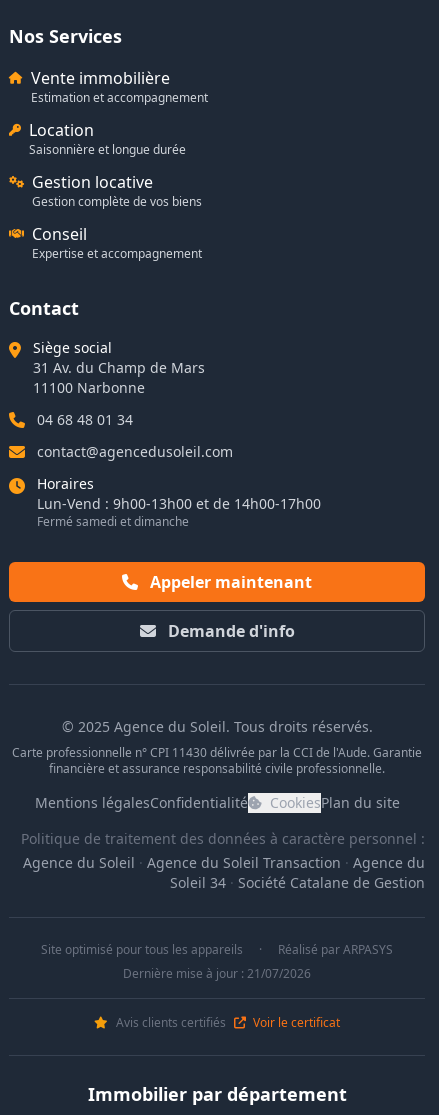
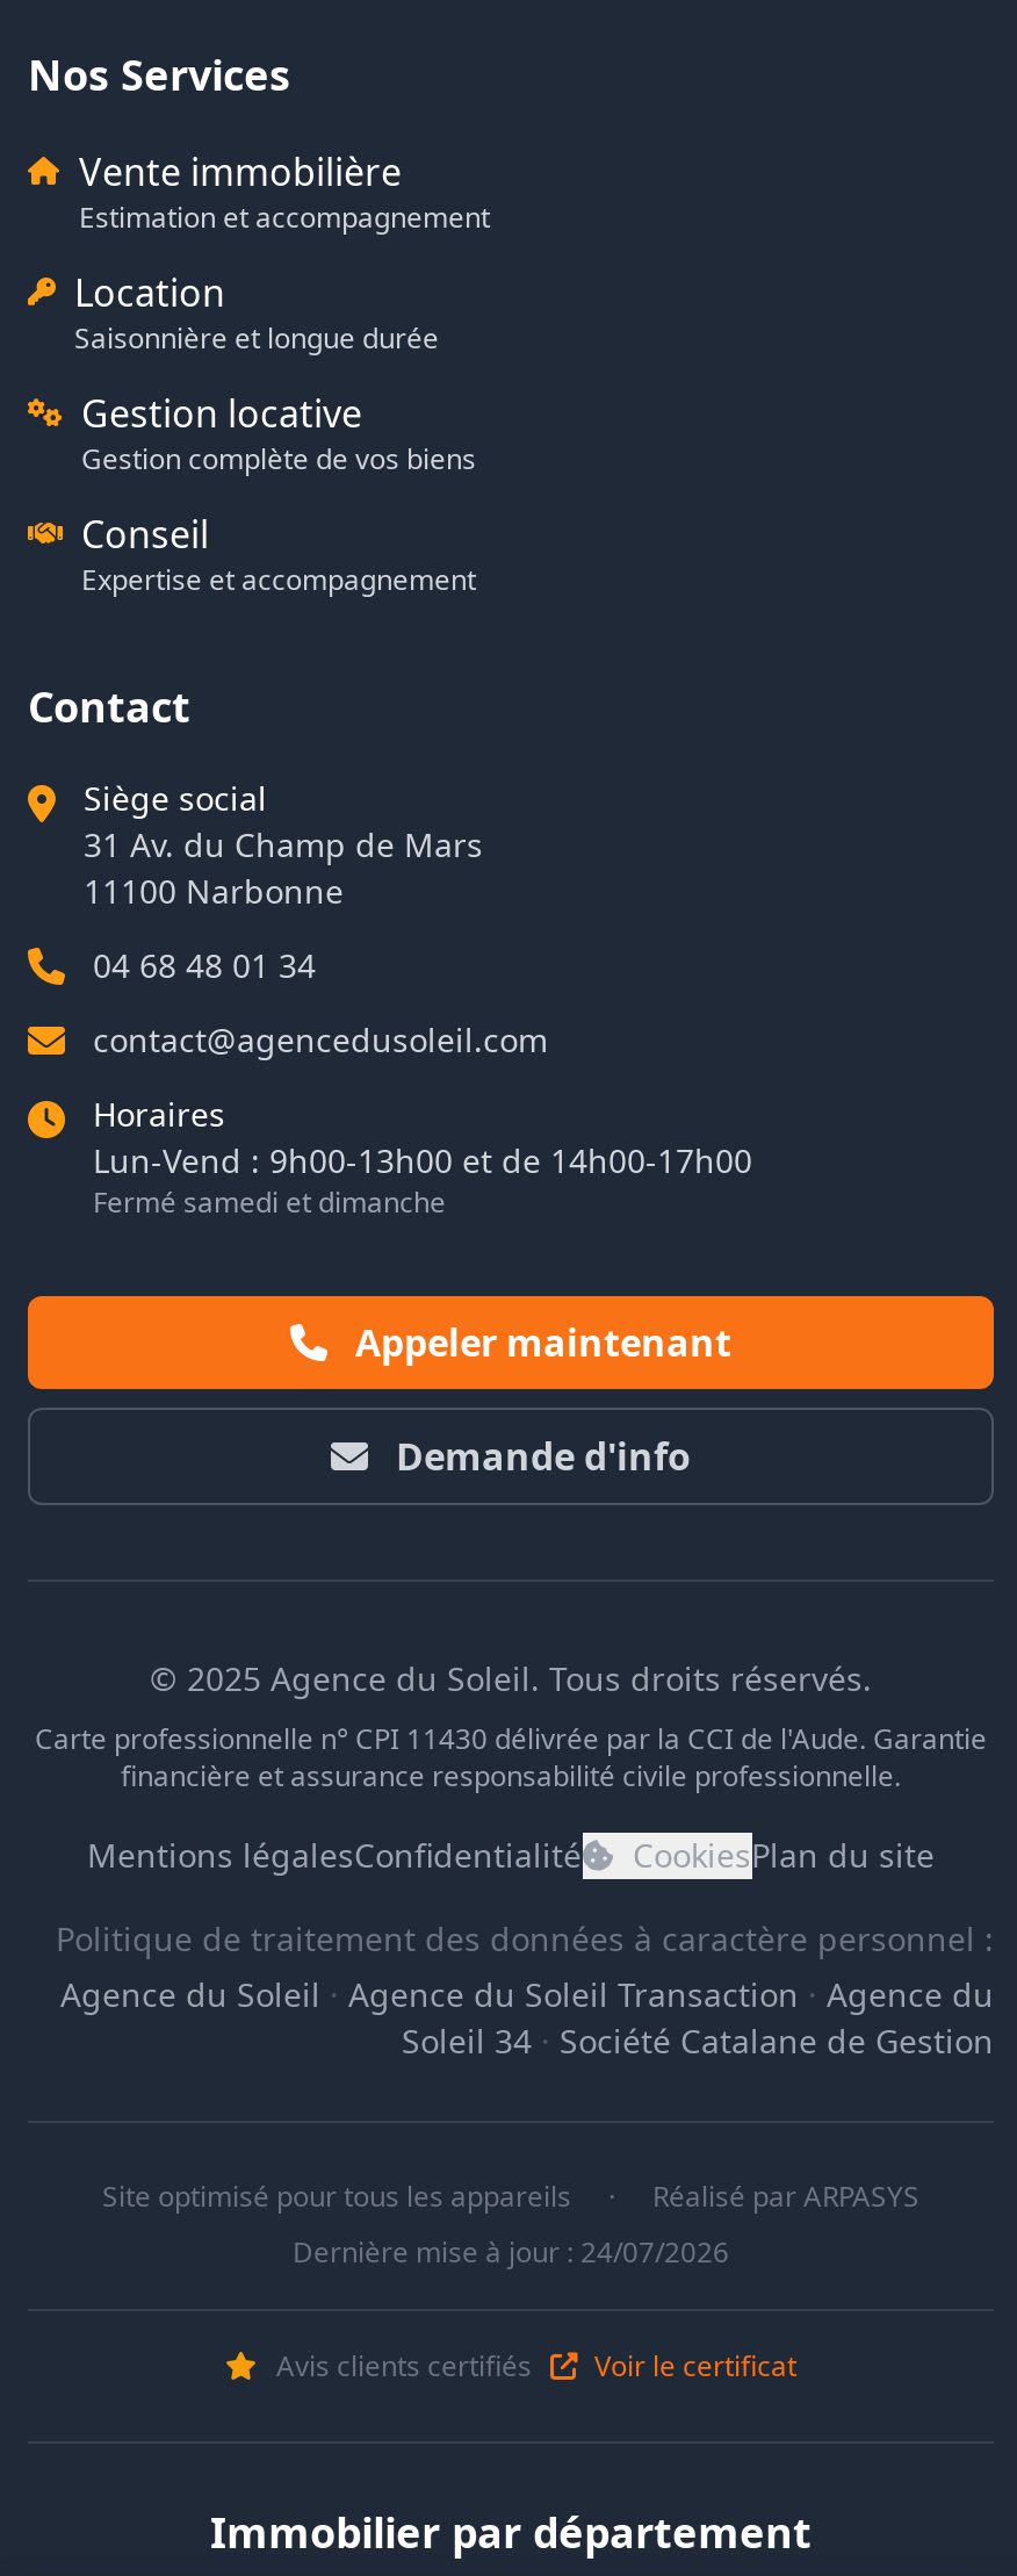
- Dernière mise à jour : 21/07/2026
+ Dernière mise à jour : 24/07/2026
